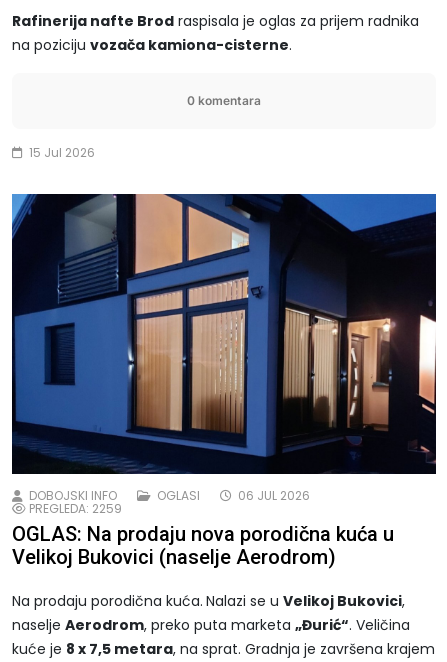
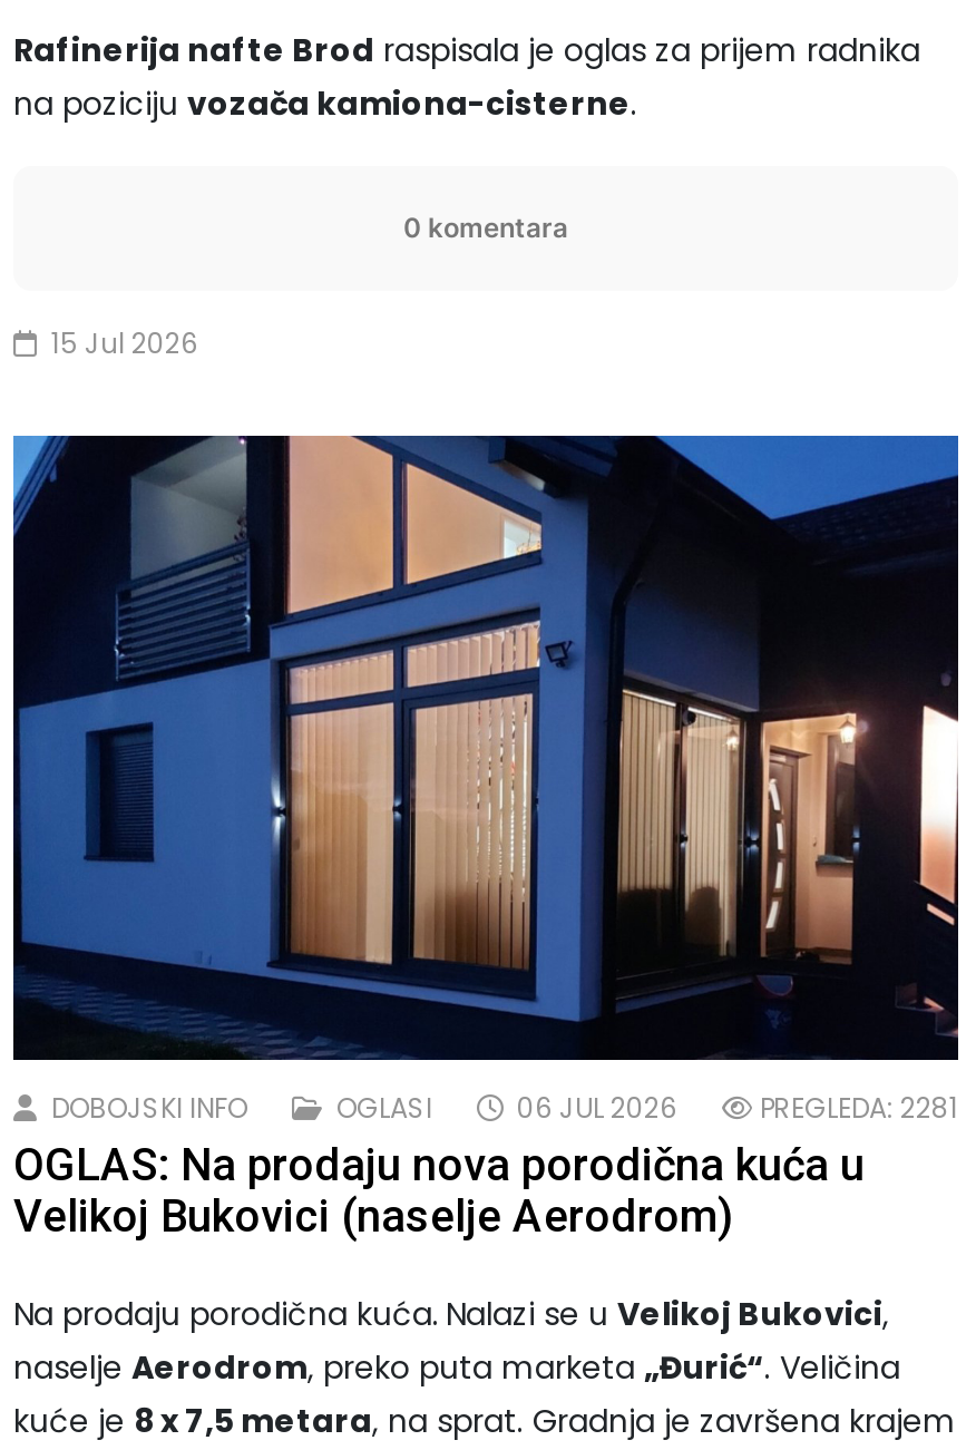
- PREGLEDA: 2259
+ PREGLEDA: 2281
